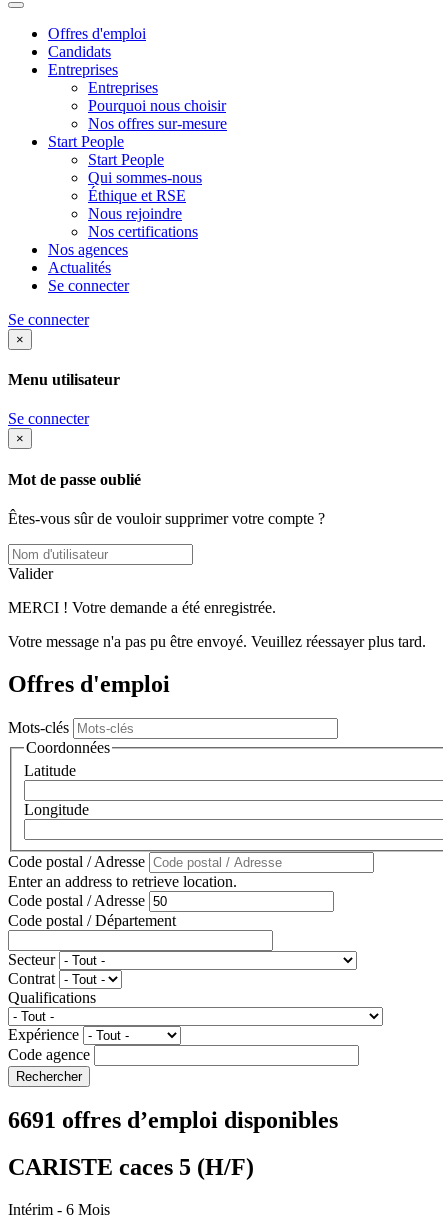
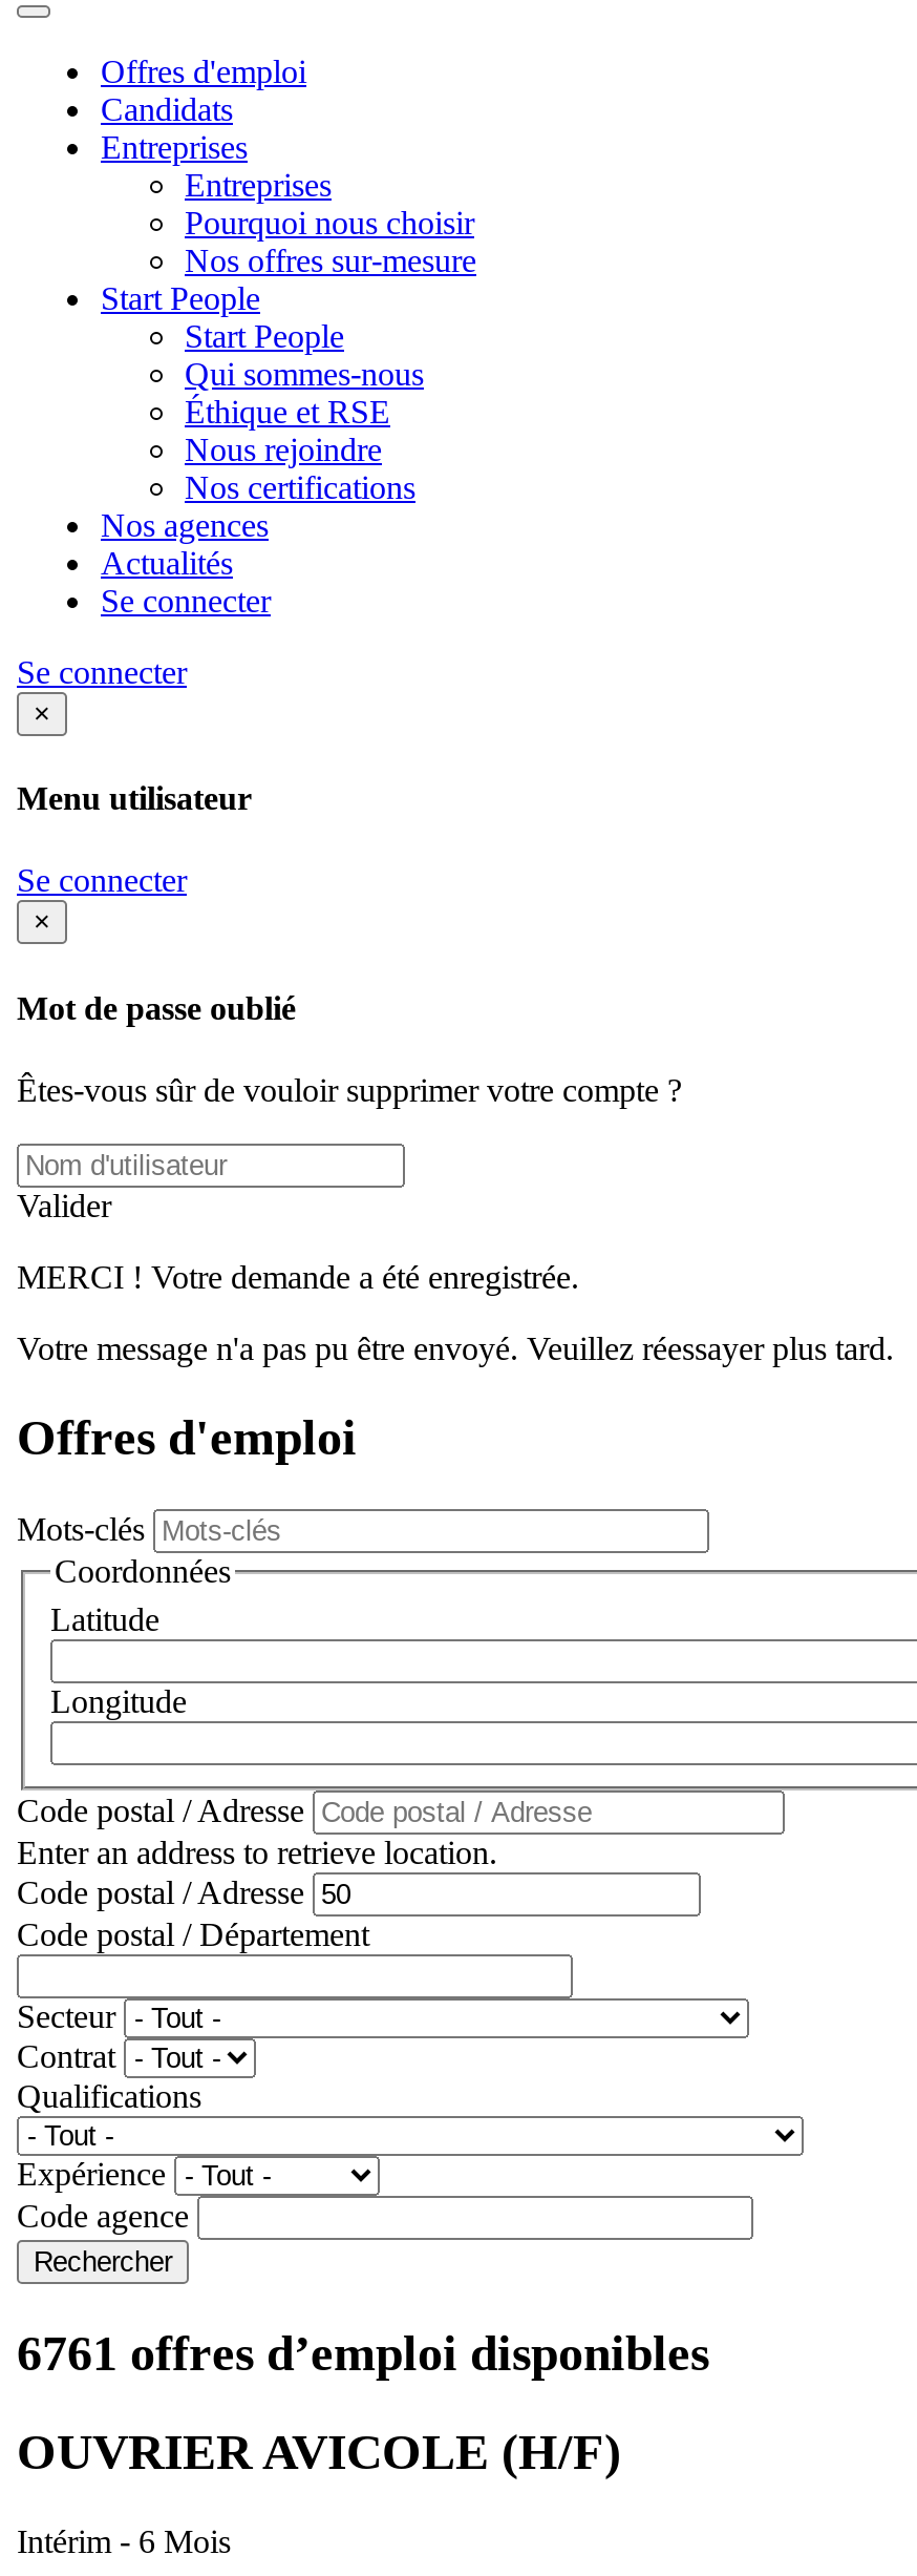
- 6691 offres d’emploi disponibles
+ 6761 offres d’emploi disponibles

- CARISTE caces 5 (H/F)
+ OUVRIER AVICOLE (H/F)
